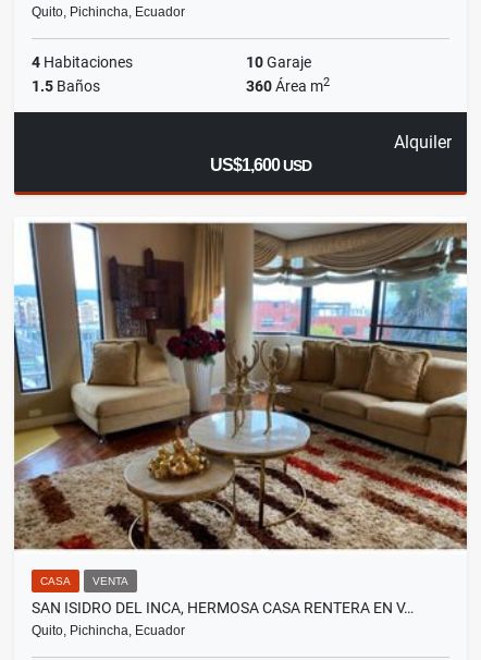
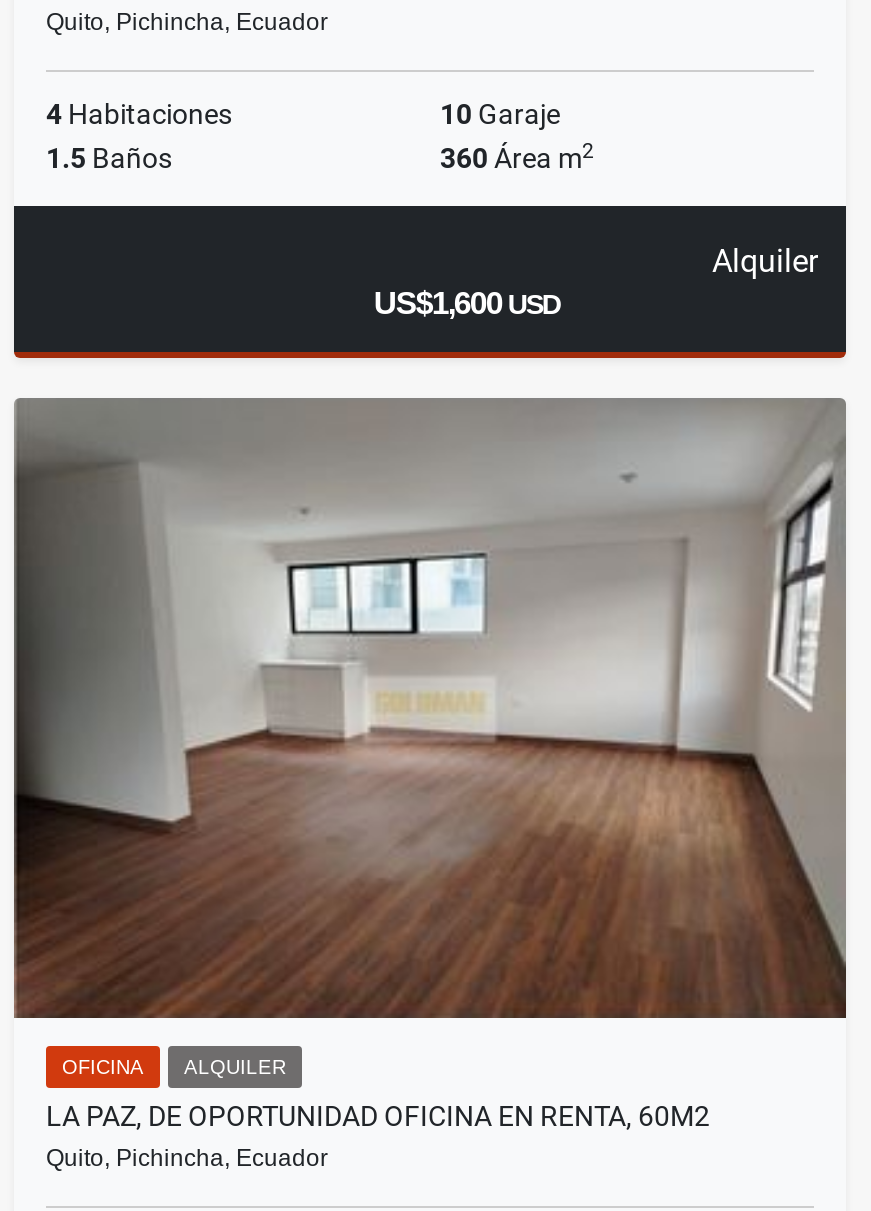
- [image]
- CASA
- VENTA
+ [image]
+ OFICINA
+ ALQUILER

- SAN ISIDRO DEL INCA, HERMOSA CASA RENTERA EN V…
+ LA PAZ, DE OPORTUNIDAD OFICINA EN RENTA, 60M2
